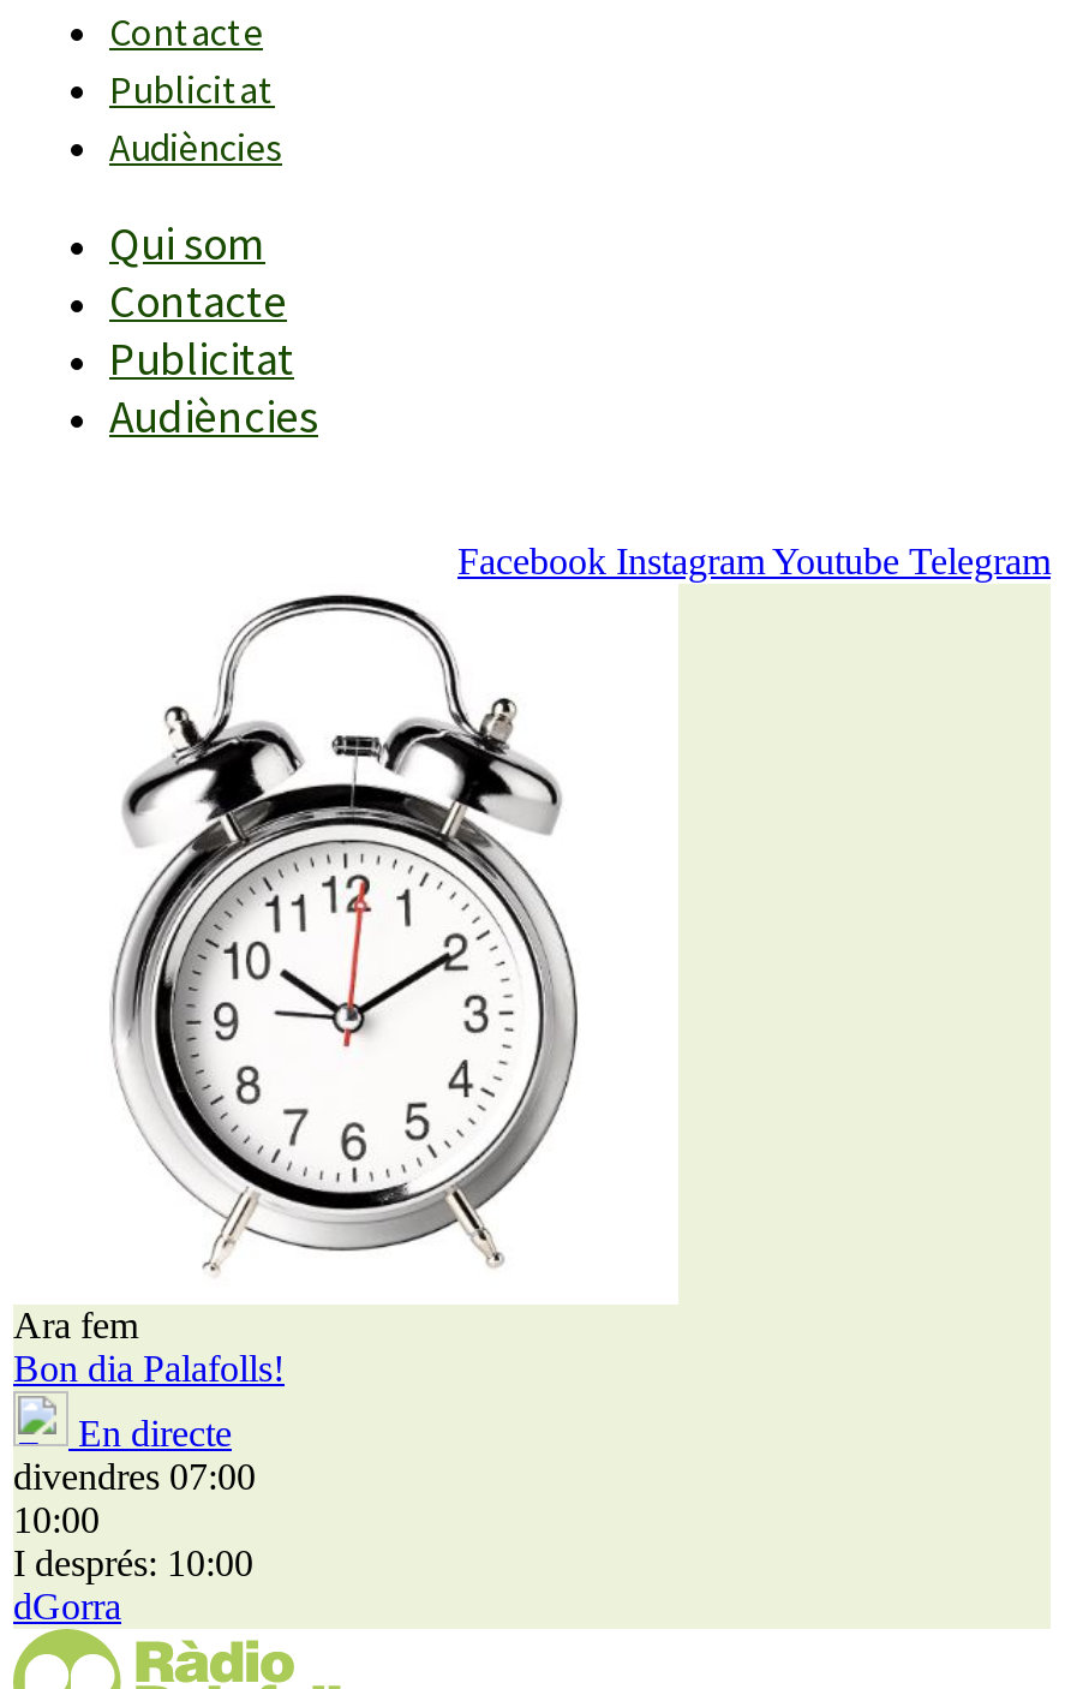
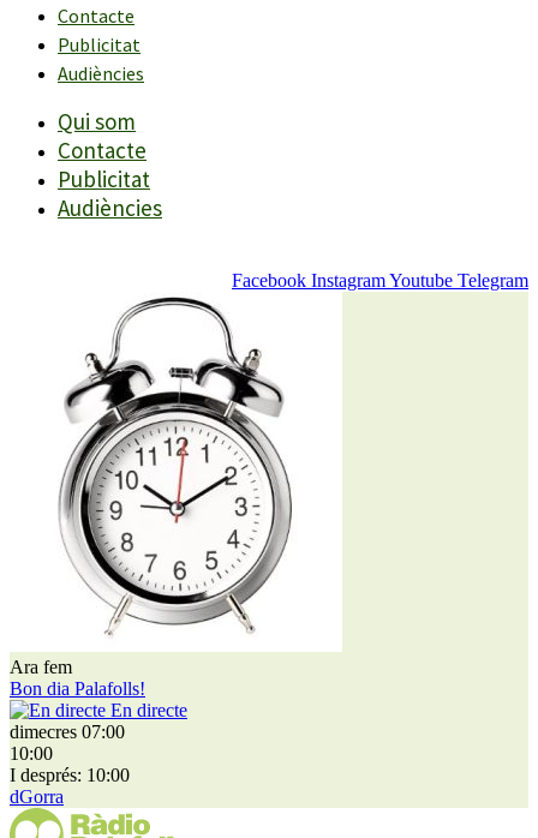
- divendres 07:00
+ dimecres 07:00
